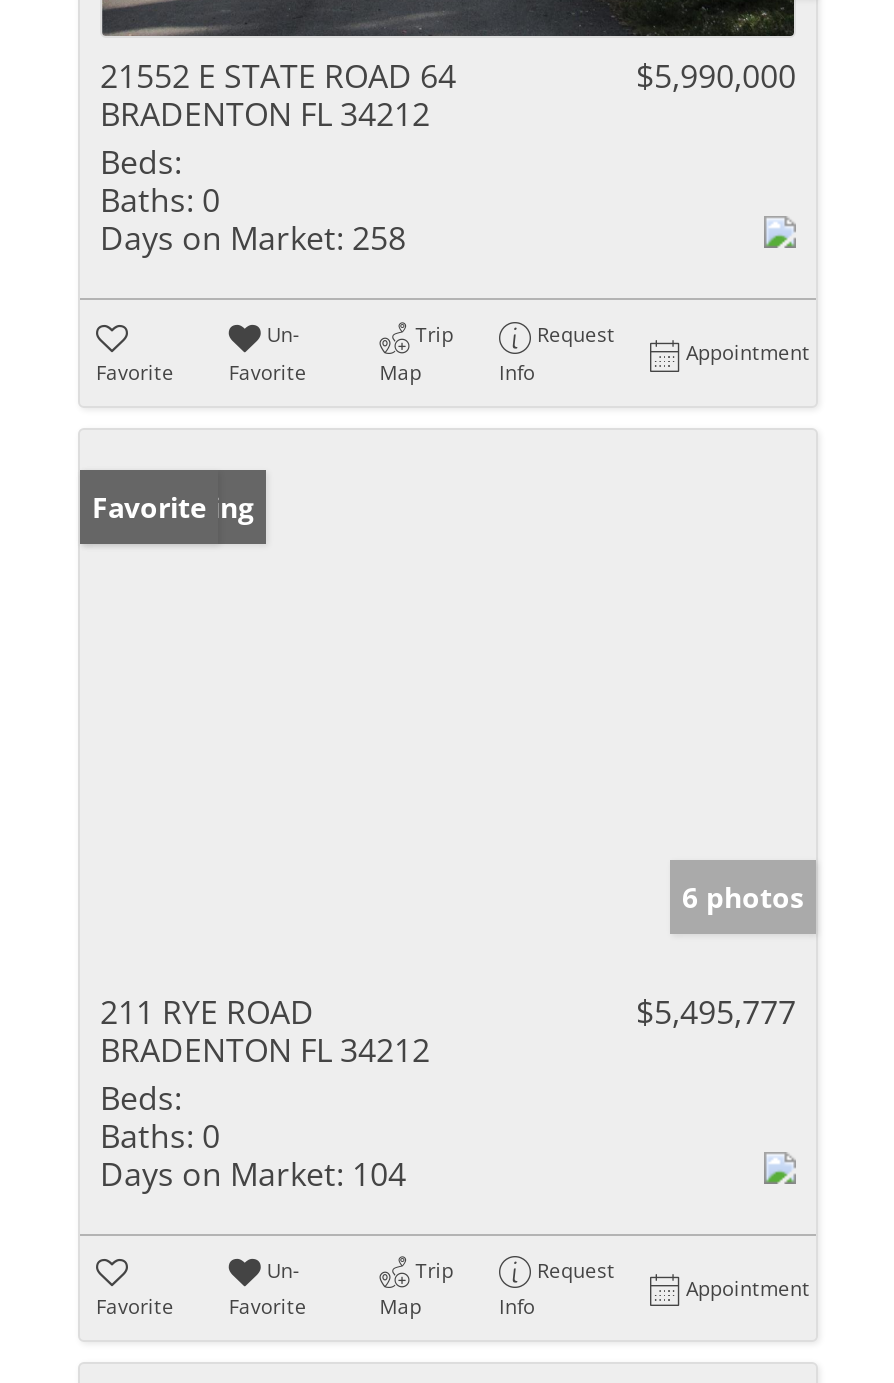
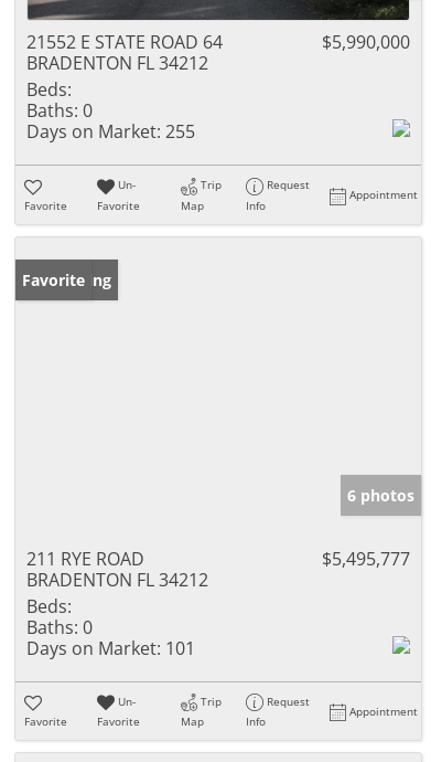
- Days on Market: 258
+ Days on Market: 255

- Days on Market: 104
+ Days on Market: 101
